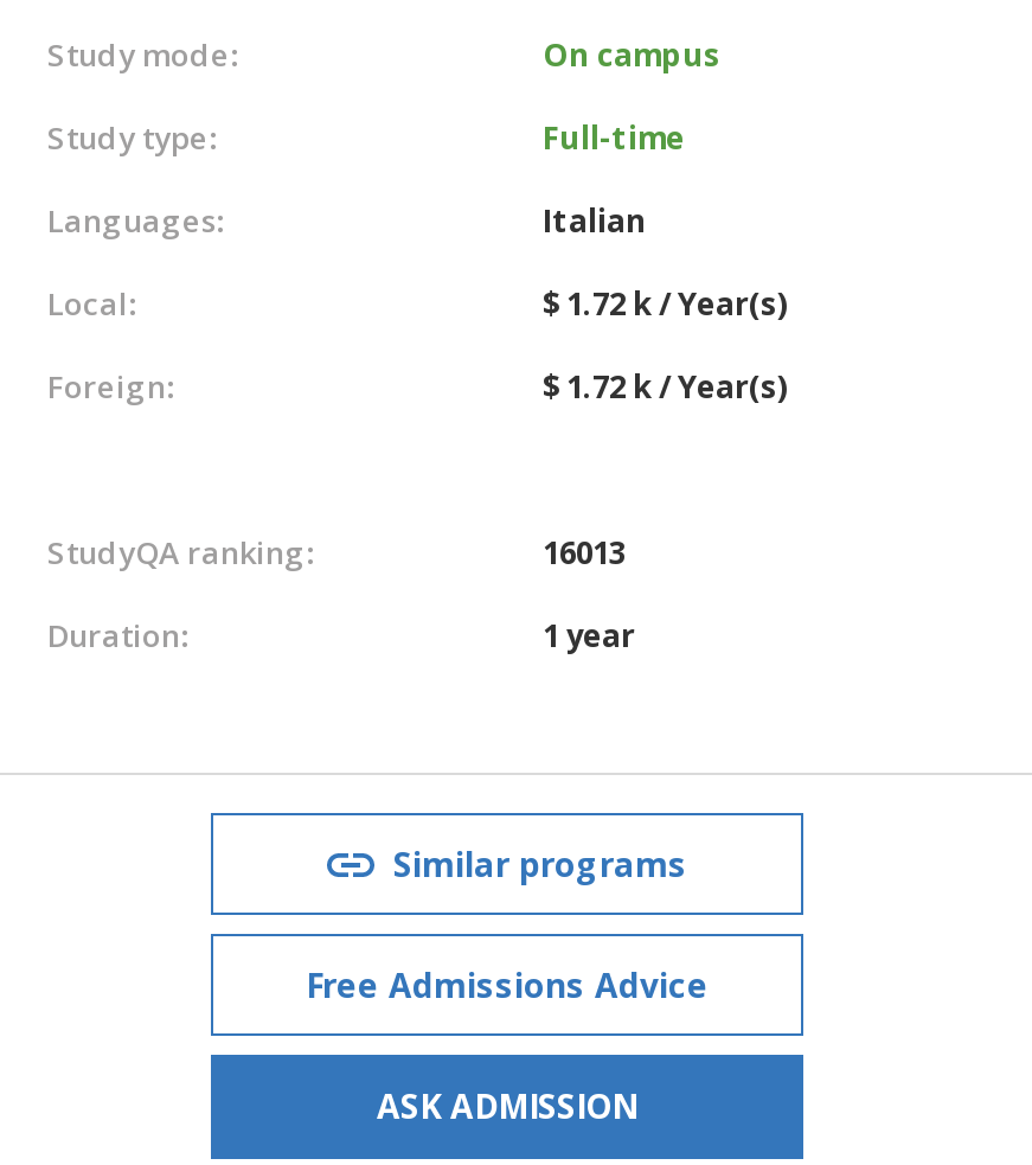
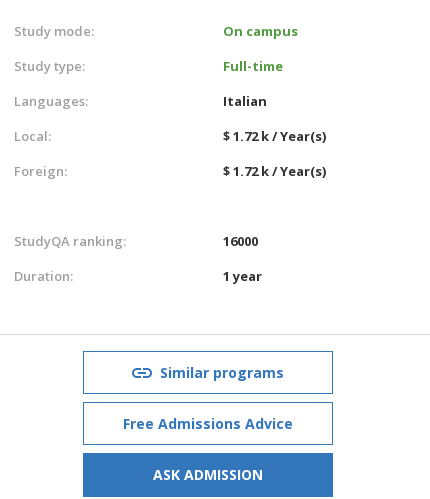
- 16013
+ 16000
